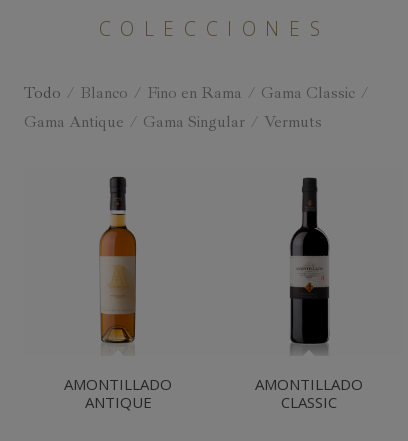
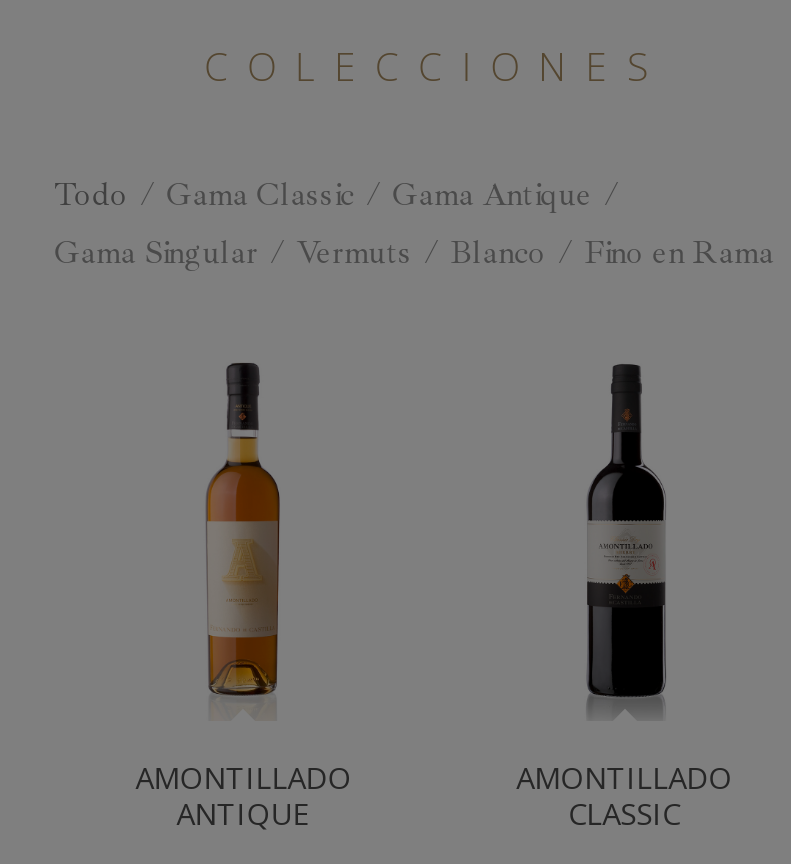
- Todo / Blanco / Fino en Rama / Gama Classic /
- Gama Antique / Gama Singular / Vermuts
+ Todo / Gama Classic / Gama Antique /
+ Gama Singular / Vermuts / Blanco / Fino en Rama
